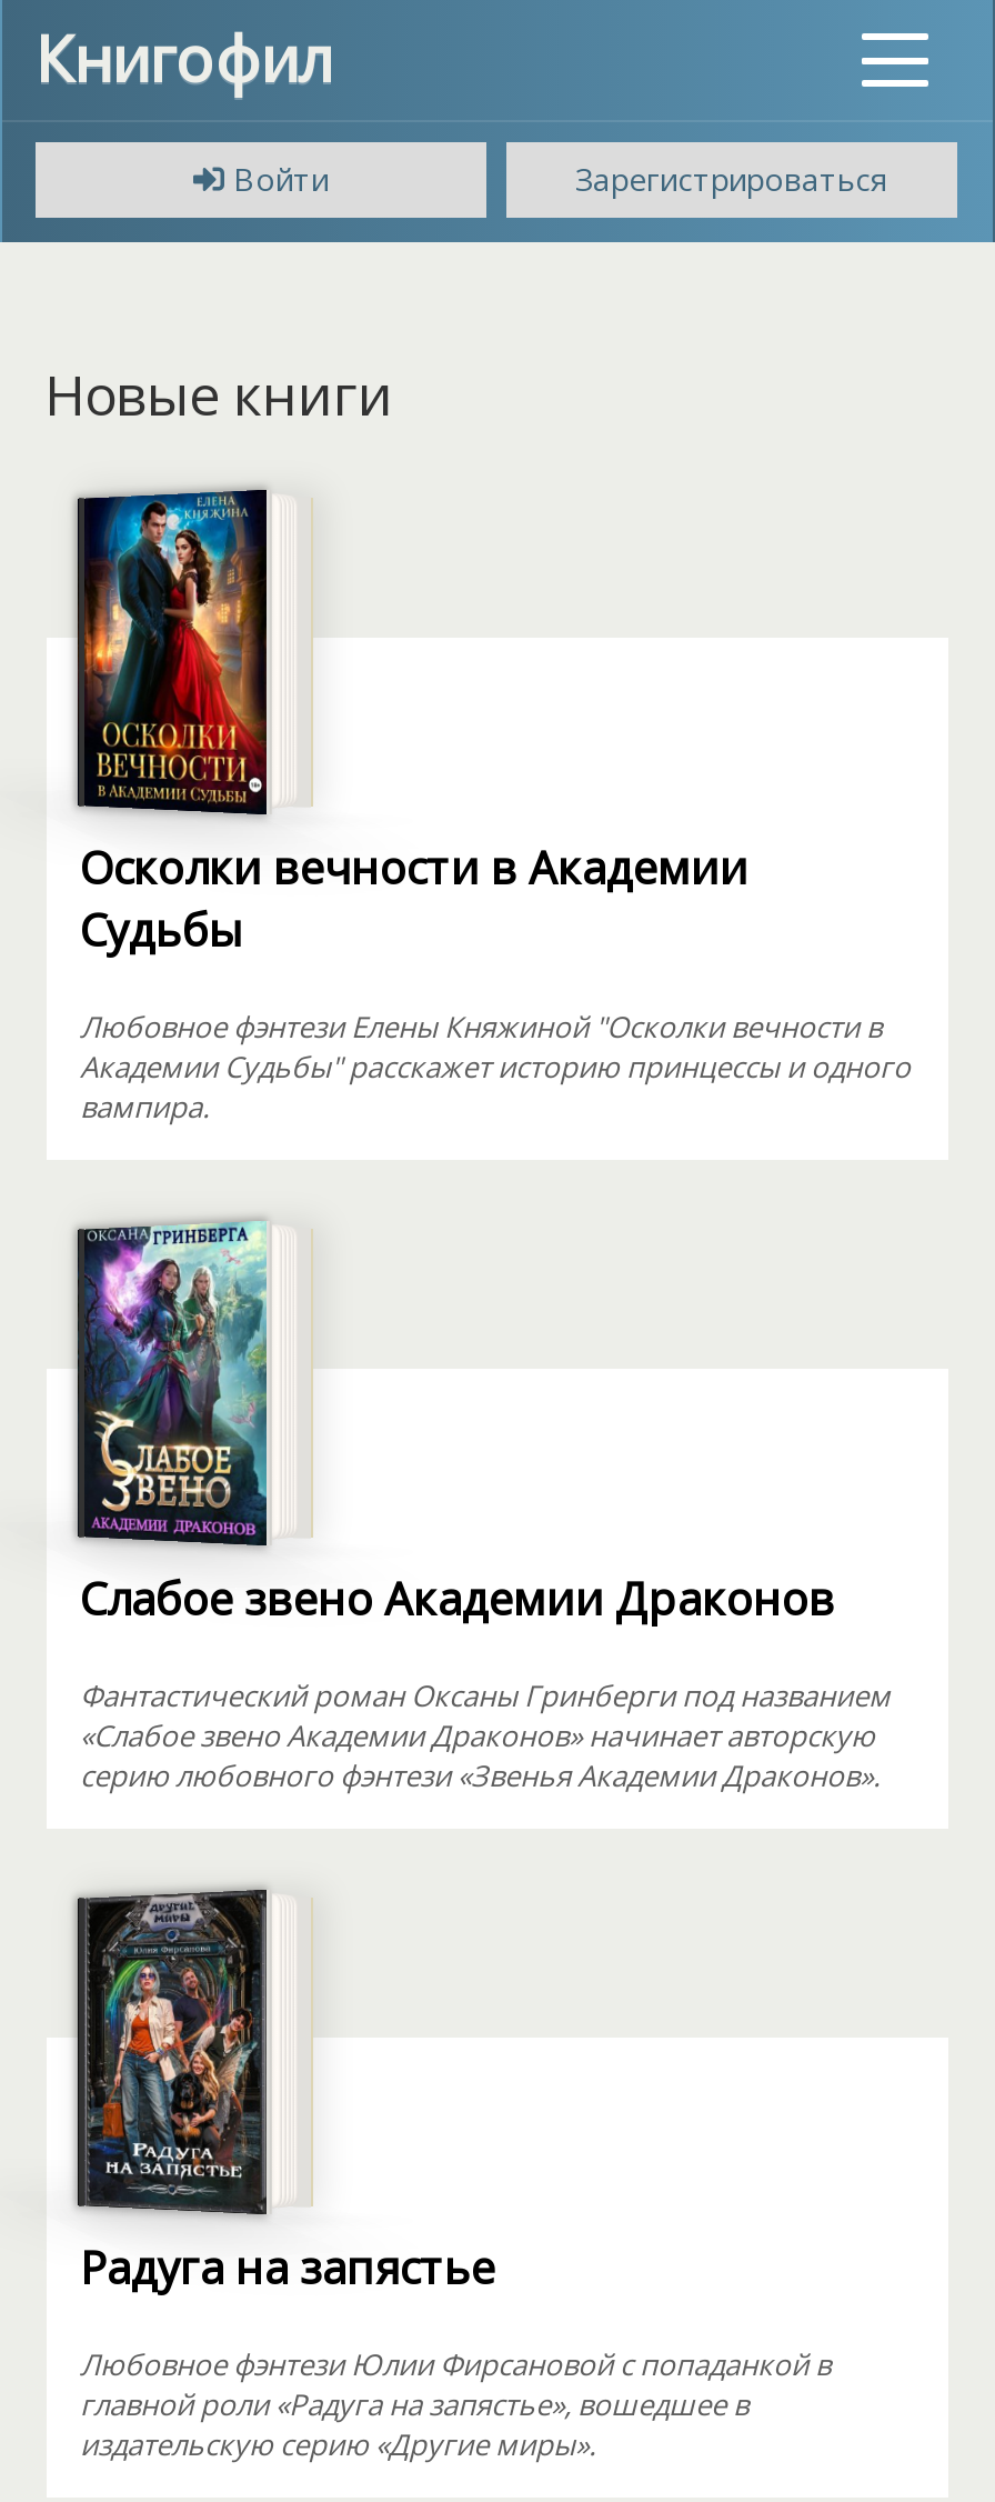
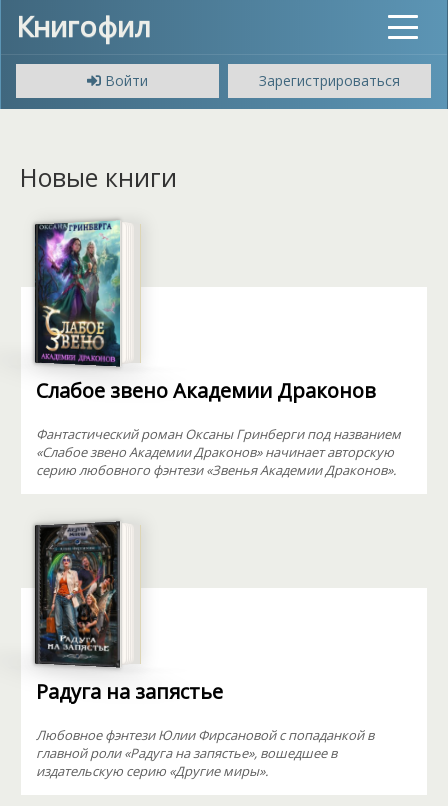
- [image]
- Осколки вечности в Академии
- Судьбы
- Любовное фэнтези Елены Княжиной "Осколки вечности в
- Академии Судьбы" расскажет историю принцессы и одного
- вампира.
